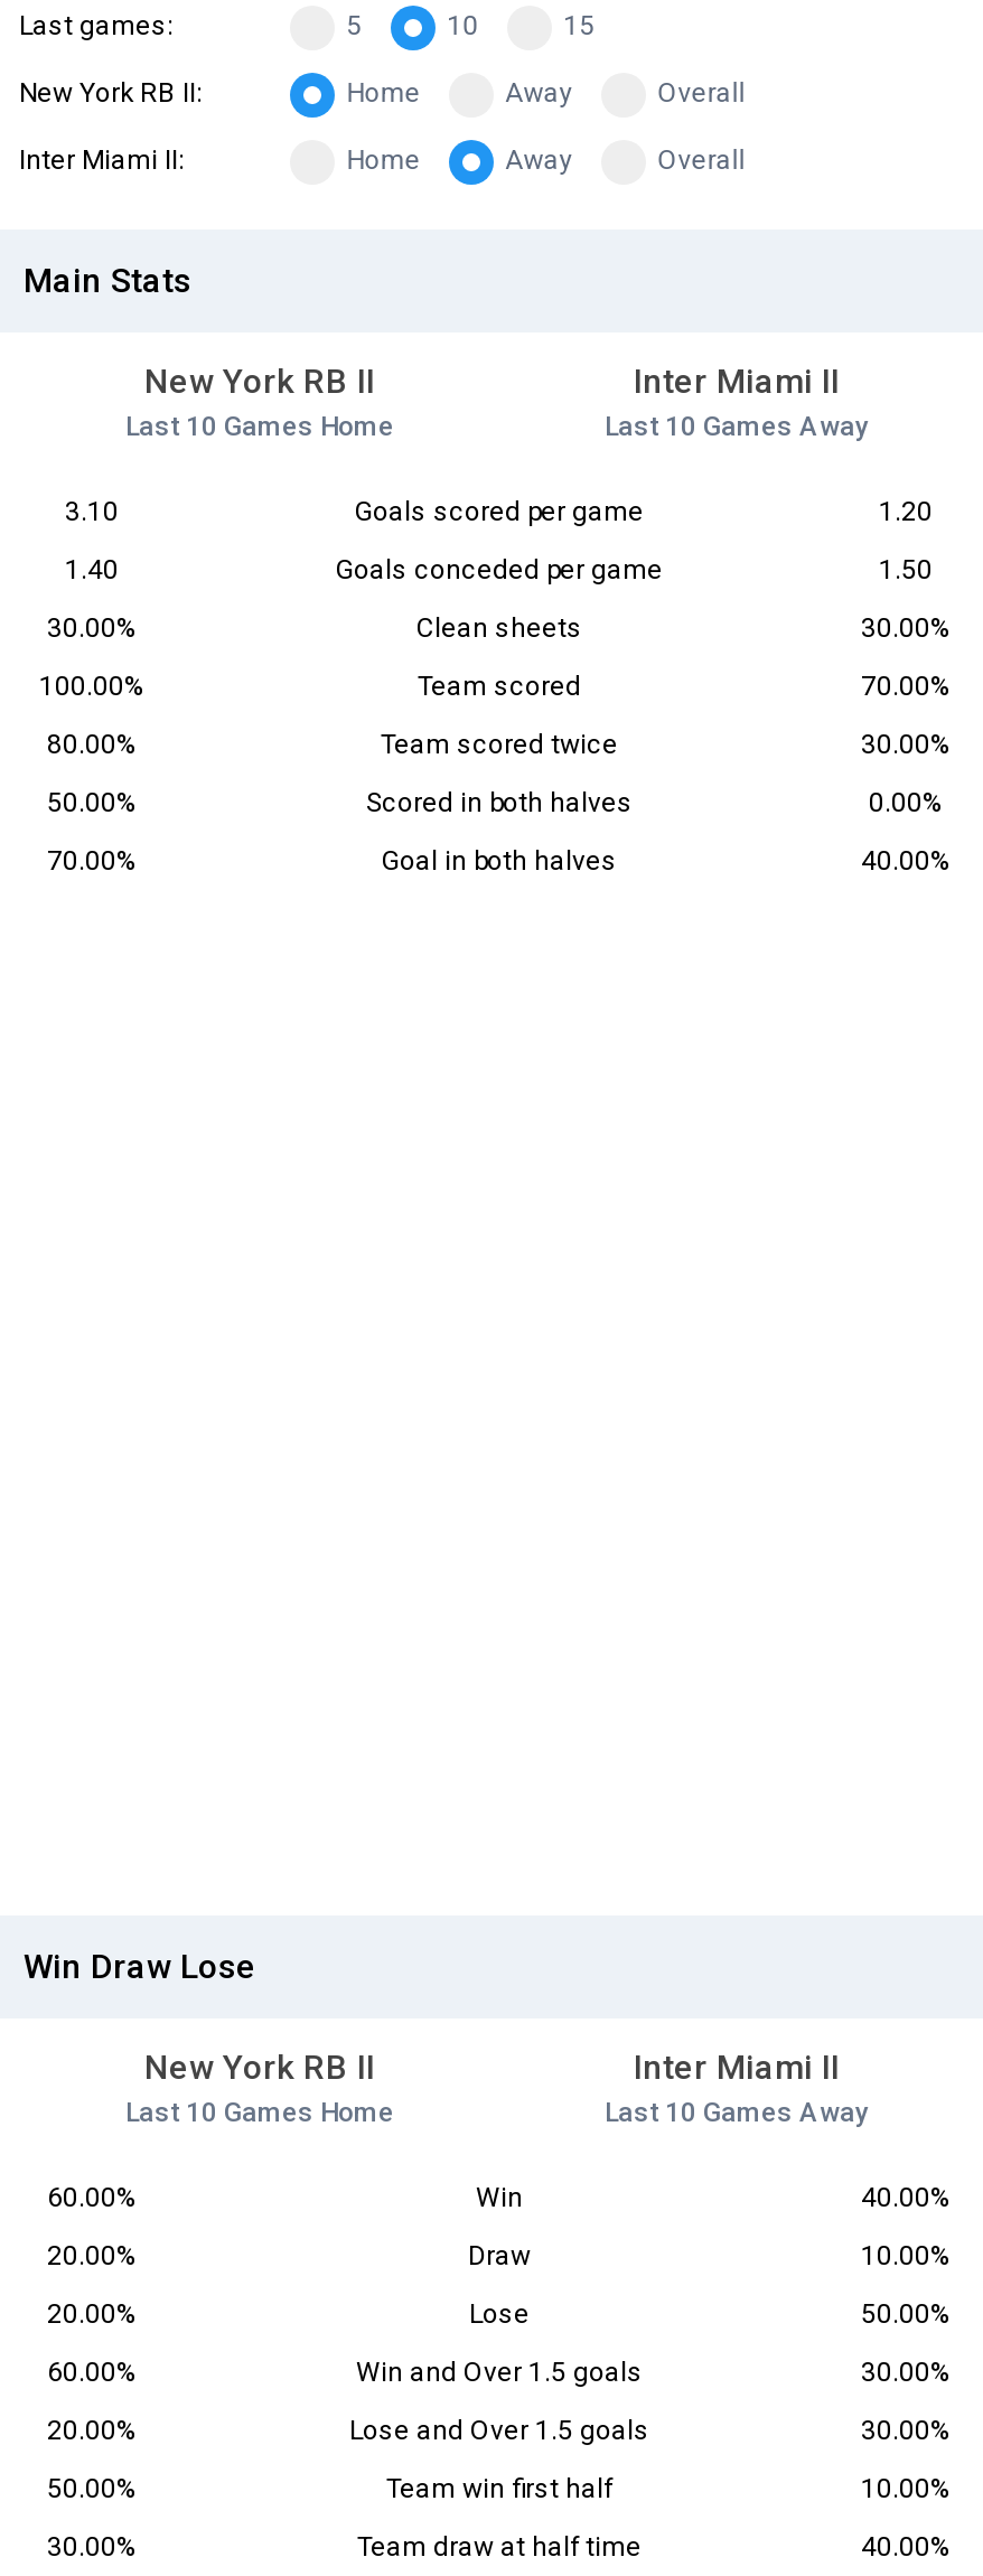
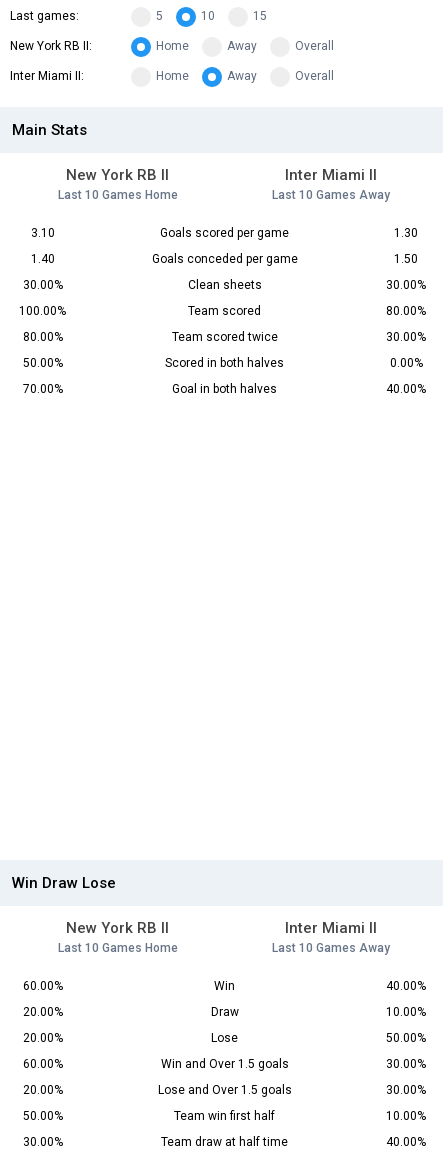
- 1.20
+ 1.30

- 70.00%
+ 80.00%
